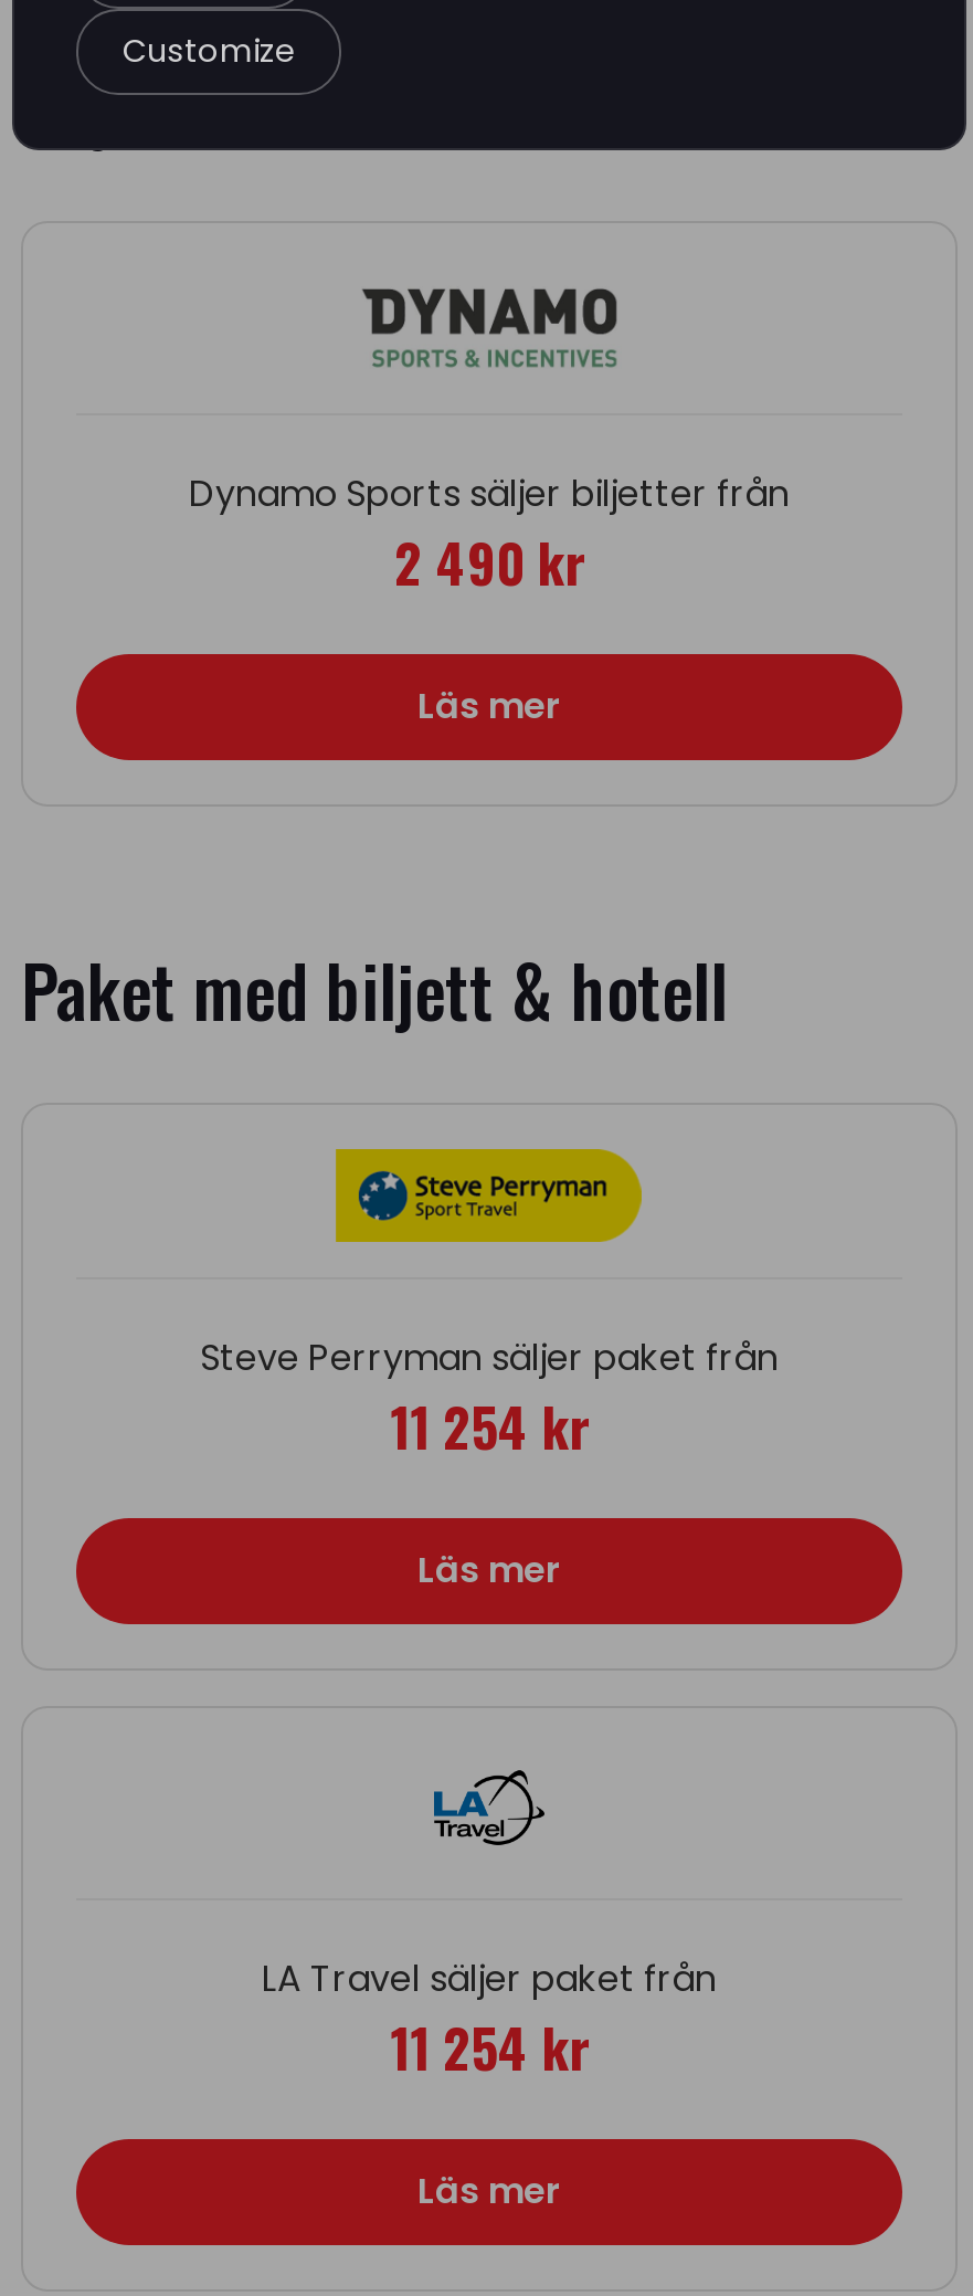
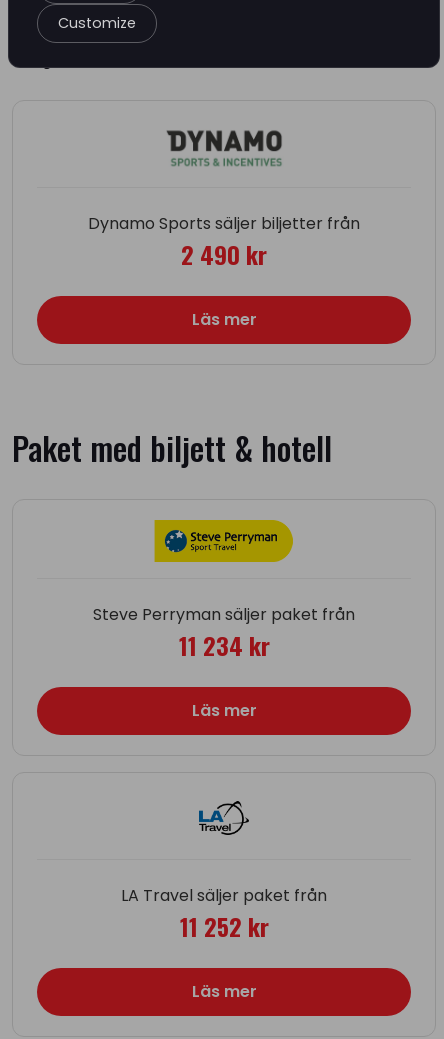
- 11 254 kr
+ 11 234 kr

- 11 254 kr
+ 11 252 kr
